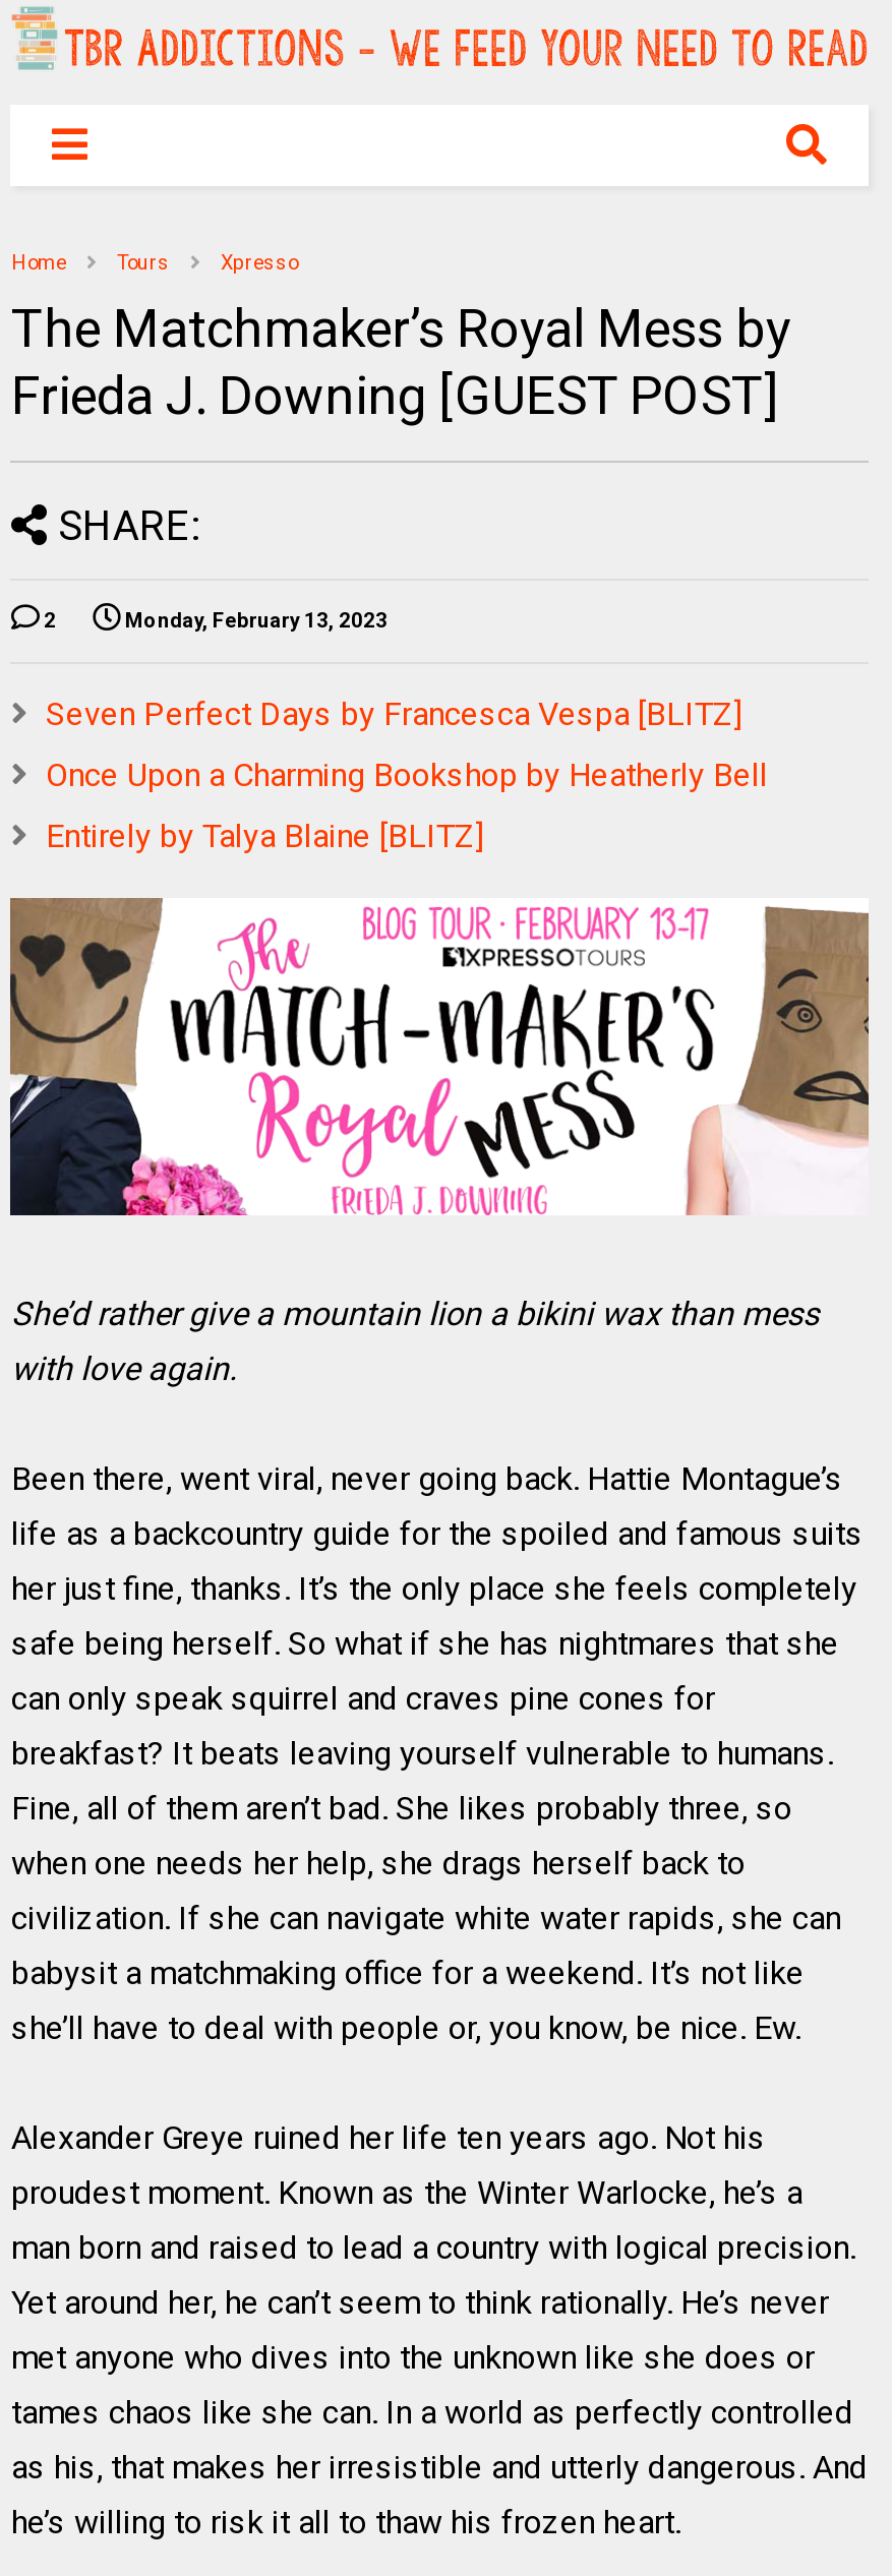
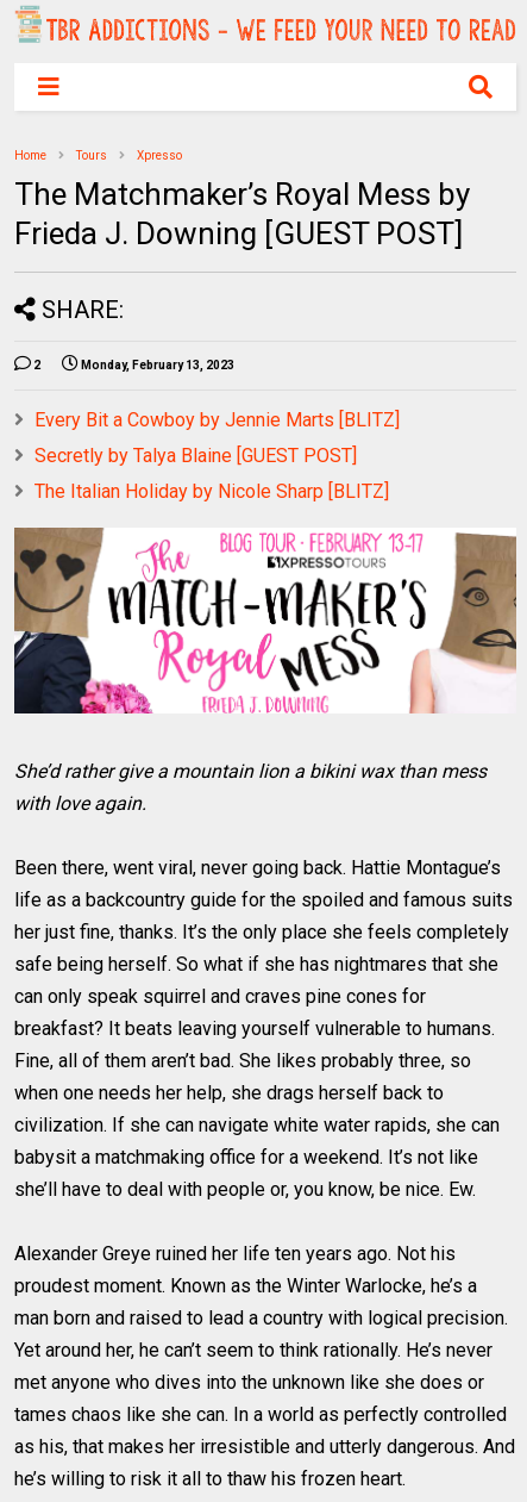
- Seven Perfect Days by Francesca Vespa [BLITZ]
+ Every Bit a Cowboy by Jennie Marts [BLITZ]

- Once Upon a Charming Bookshop by Heatherly Bell
+ Secretly by Talya Blaine [GUEST POST]

- Entirely by Talya Blaine [BLITZ]
+ The Italian Holiday by Nicole Sharp [BLITZ]
